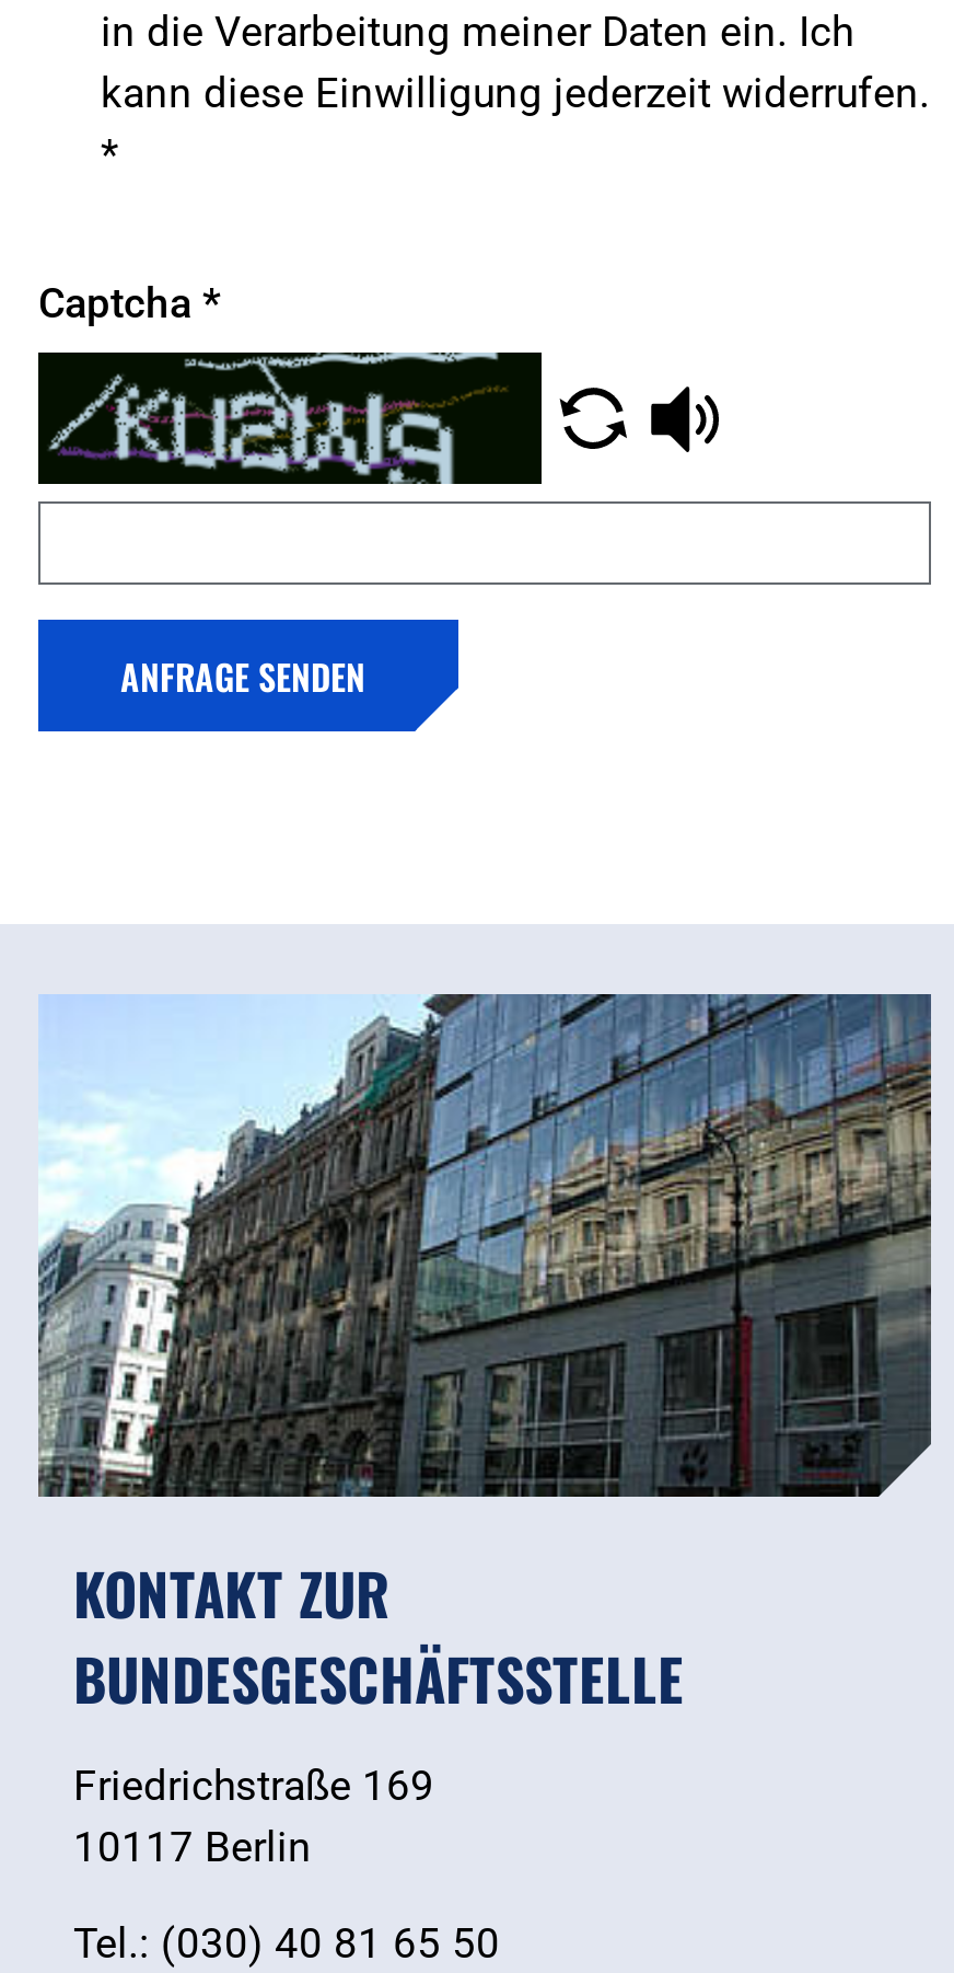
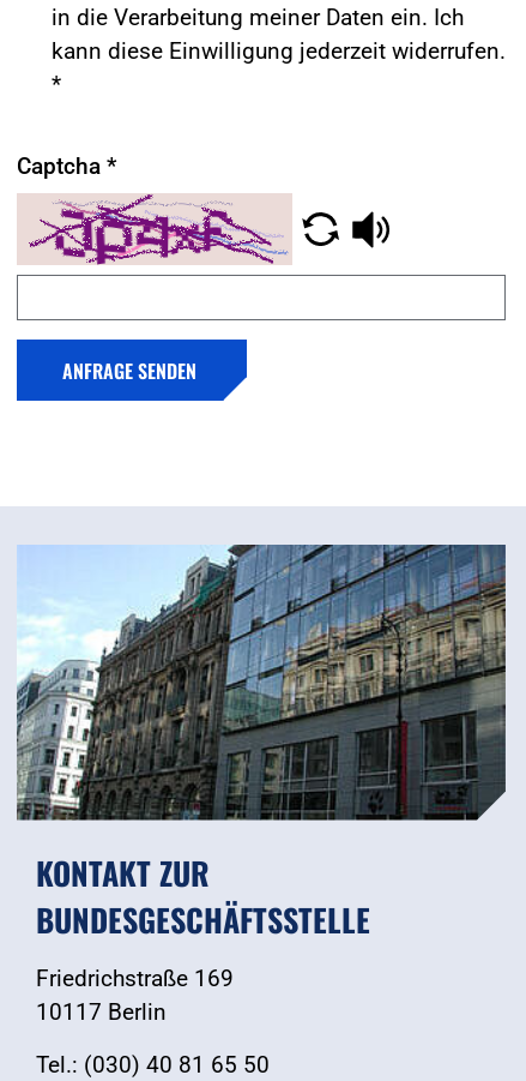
- [image]
+ [image]
